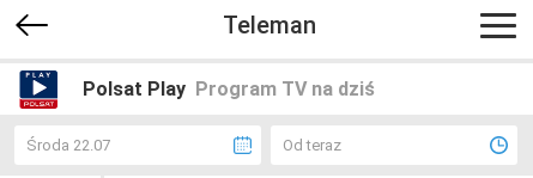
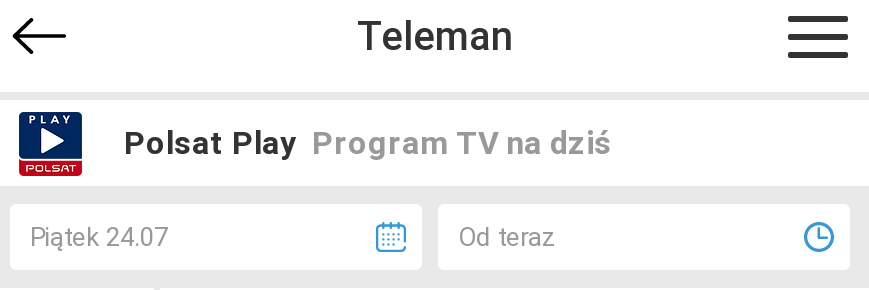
- Środa 22.07
+ Piątek 24.07
